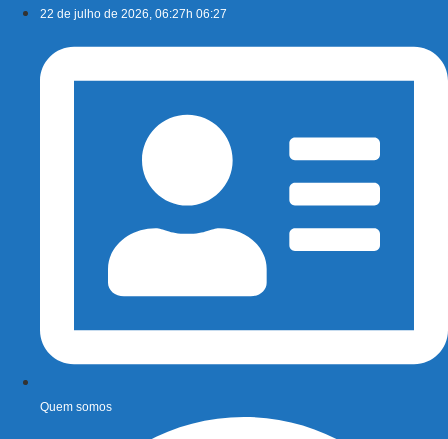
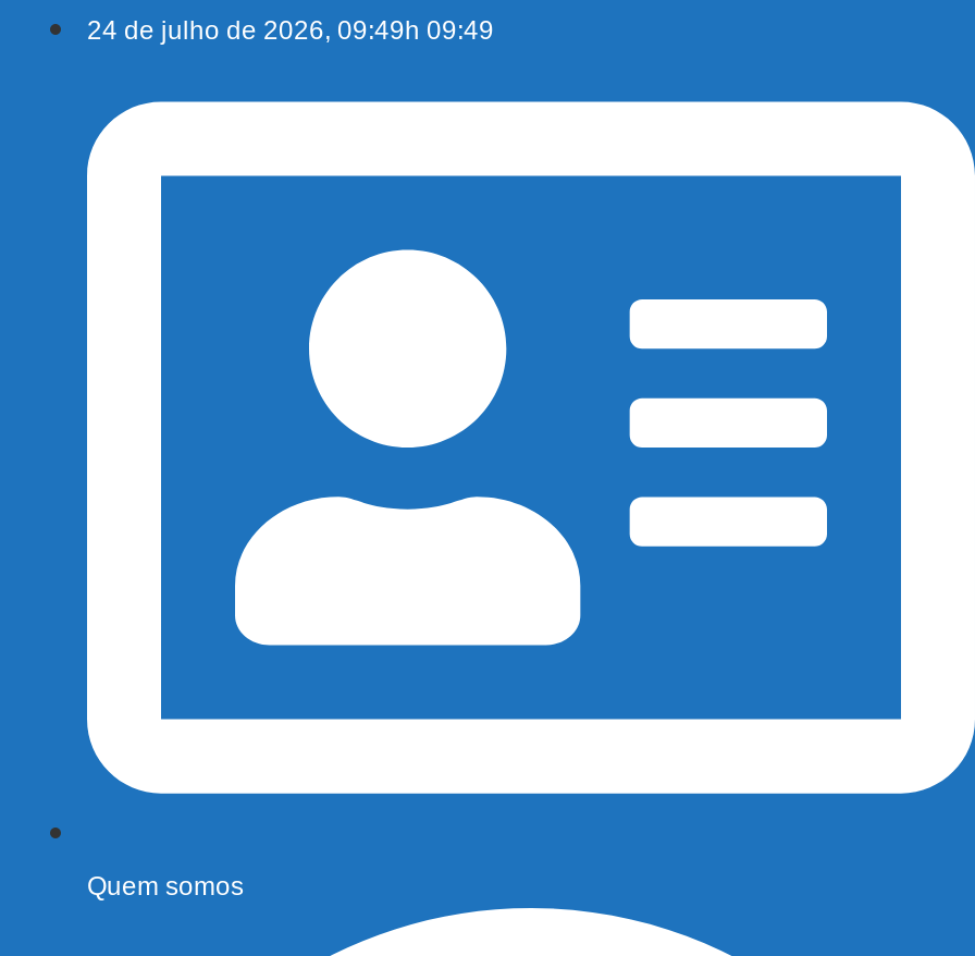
- 22 de julho de 2026, 06:27h 06:27
+ 24 de julho de 2026, 09:49h 09:49
